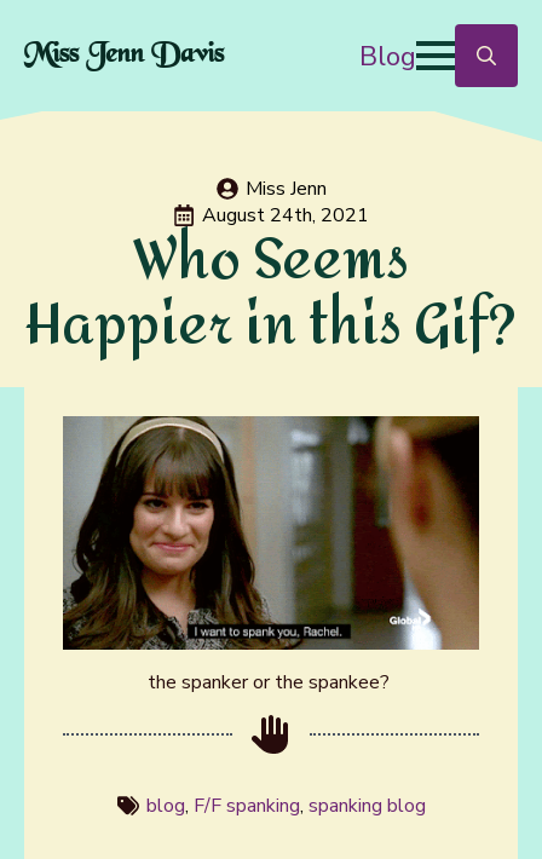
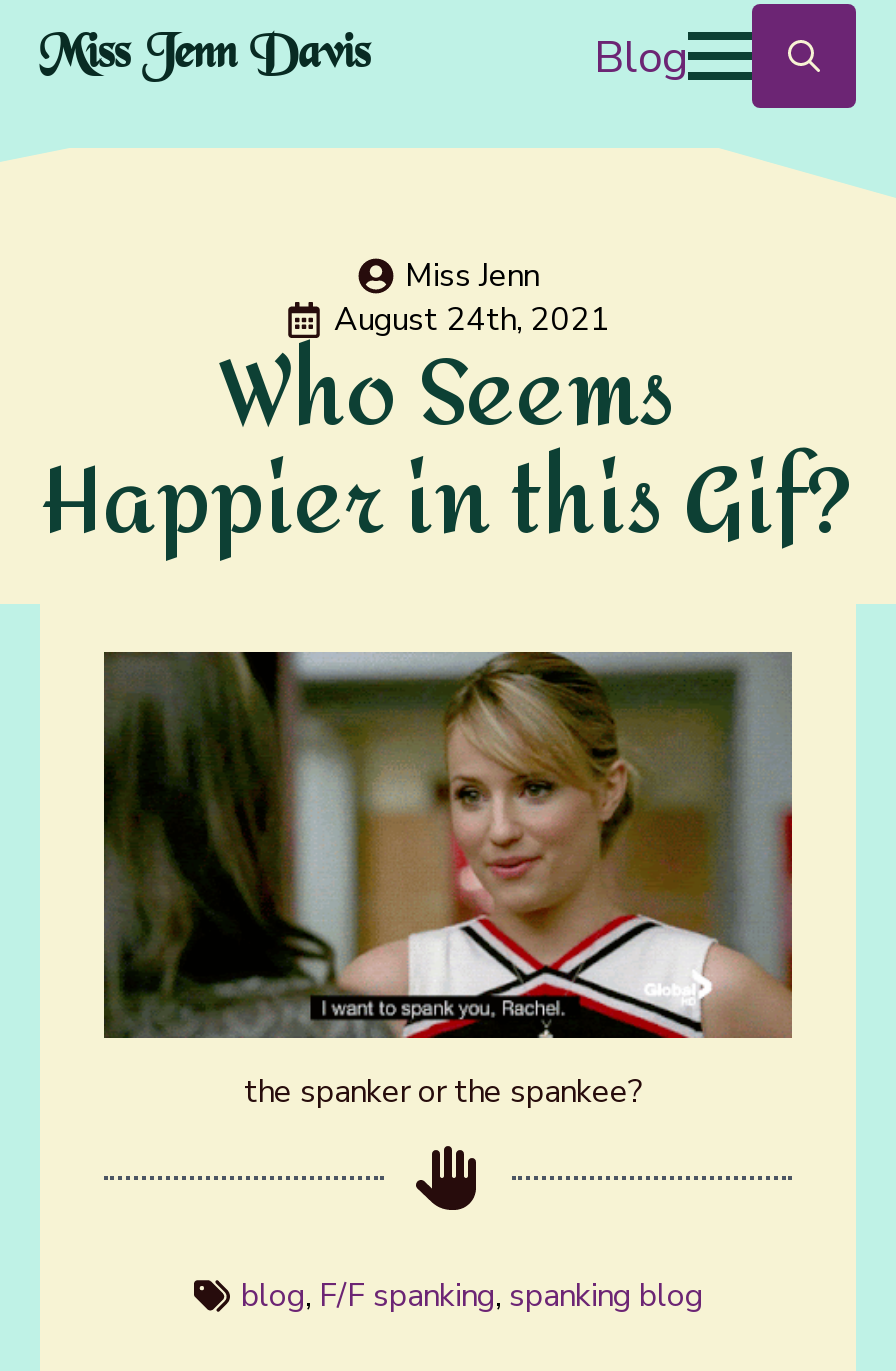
- [image]
+ [image]
